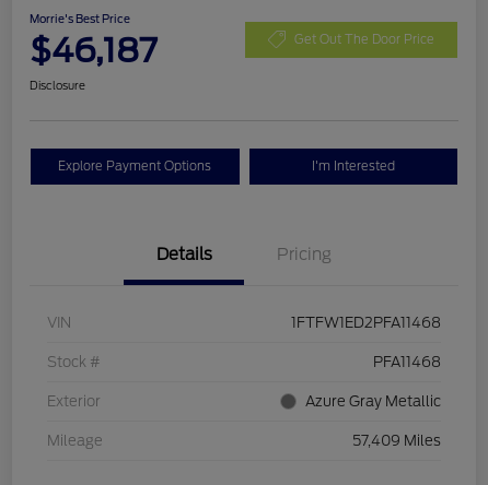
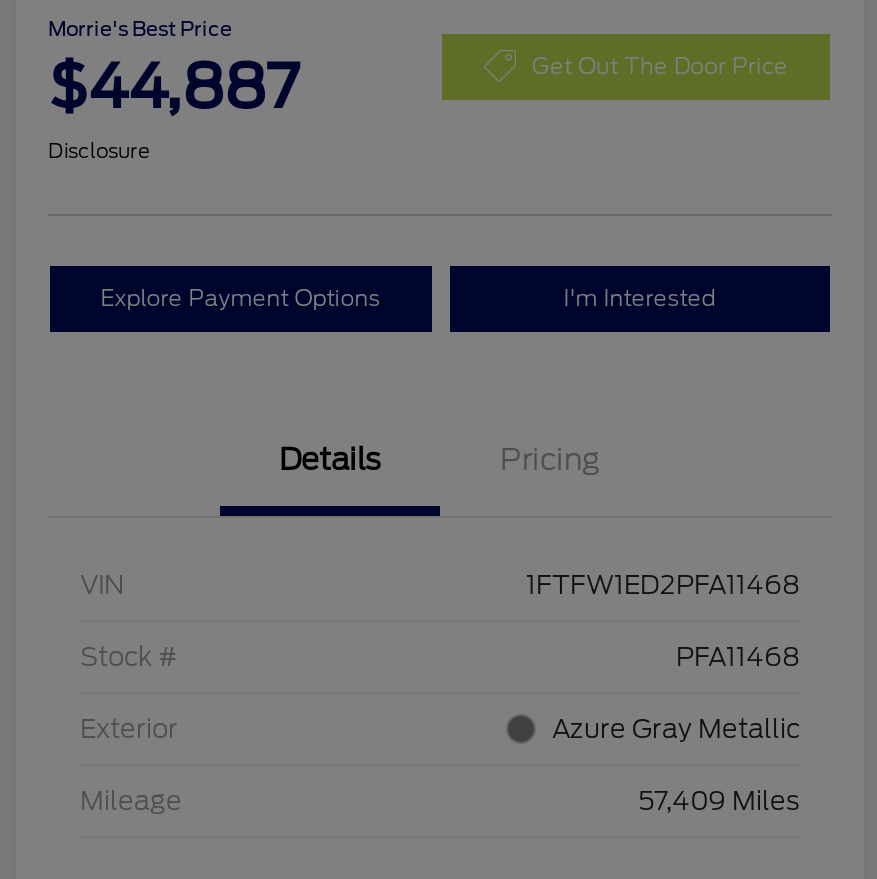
- $46,187
+ $44,887
